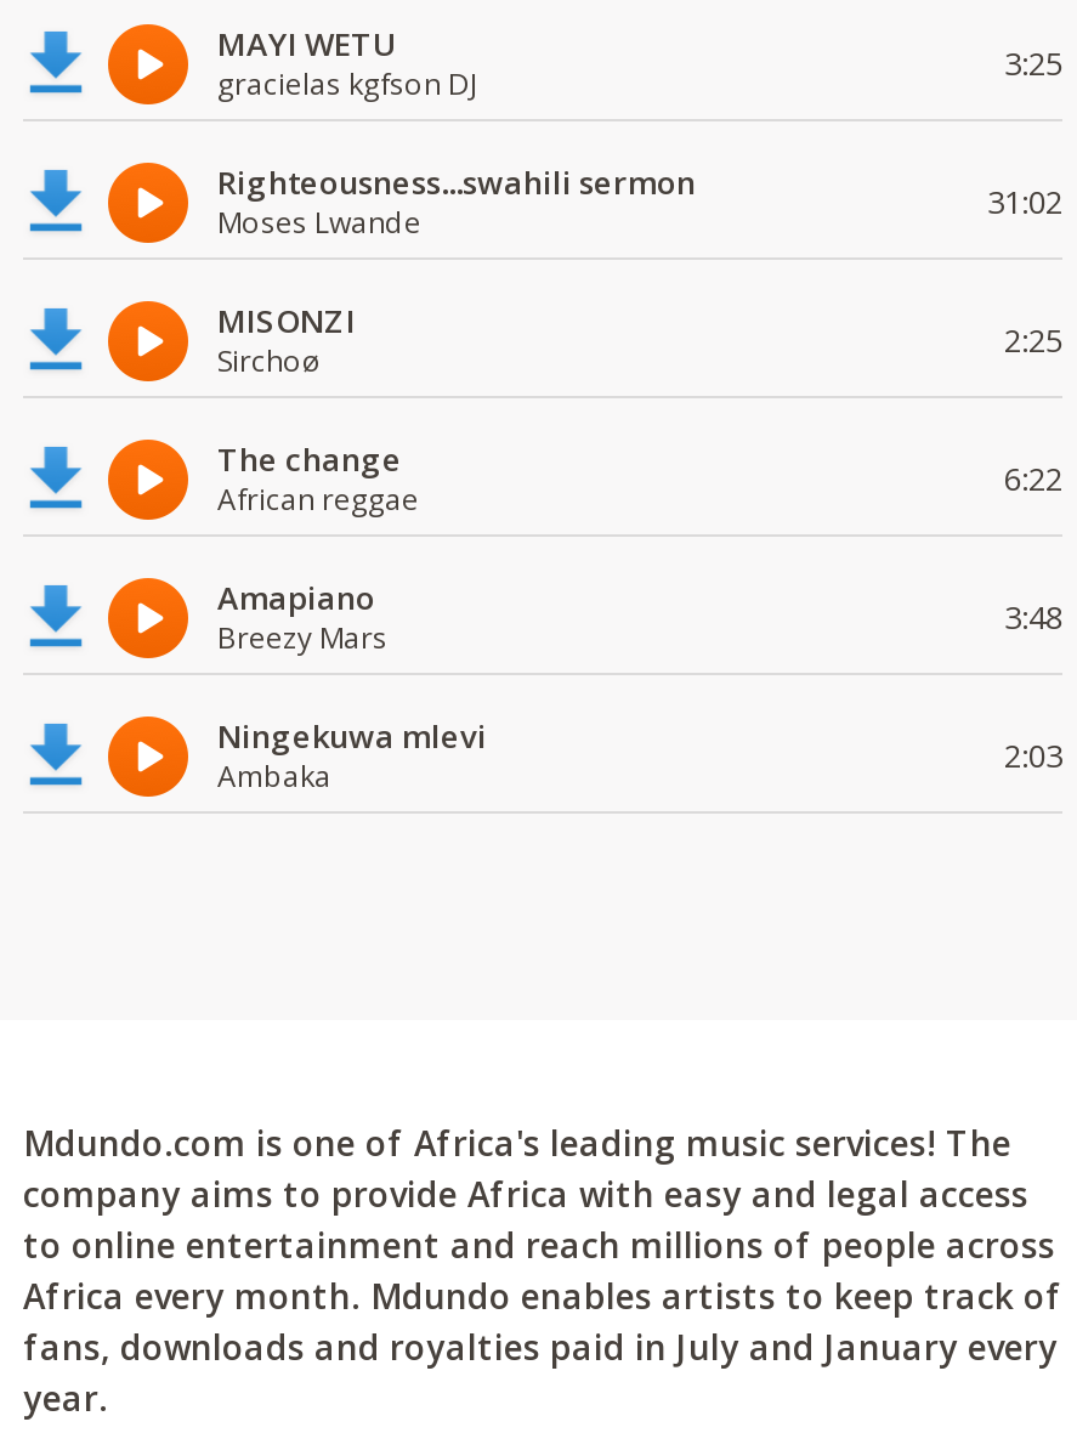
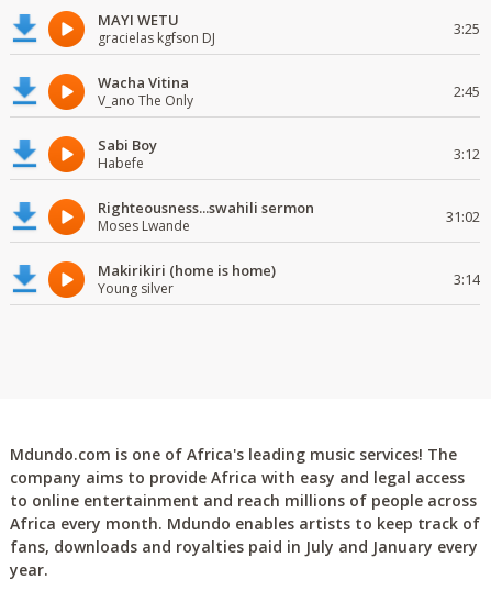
+ Wacha Vitina
+ V_ano The Only
+ 2:45
+ Sabi Boy
+ Habefe
+ 3:12

moved down: Righteousness...swahili sermon | Moses Lwande | 31:02

- MISONZI
- Sirchoø
- 2:25
- The change
- African reggae
- 6:22
- Amapiano
- Breezy Mars
- 3:48
- Ningekuwa mlevi
- Ambaka
- 2:03
+ Makirikiri (home is home)
+ Young silver
+ 3:14
